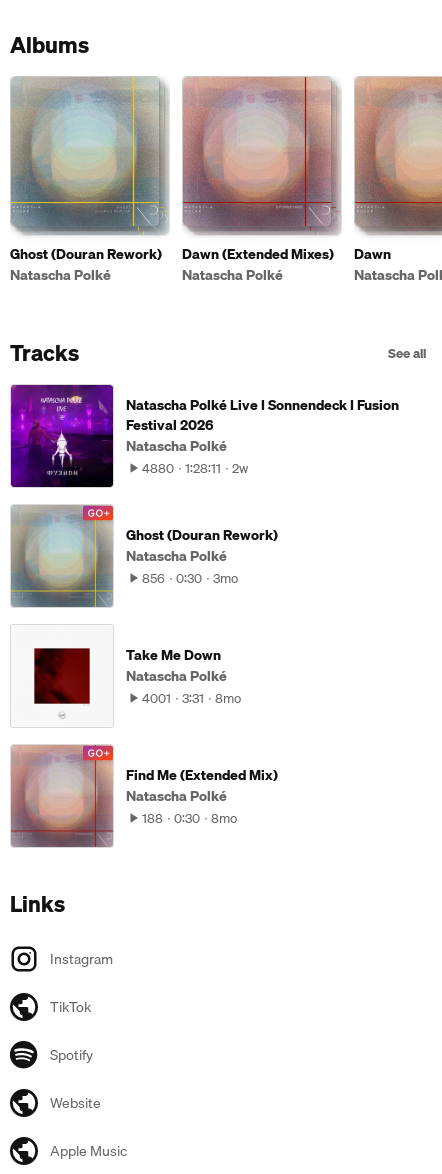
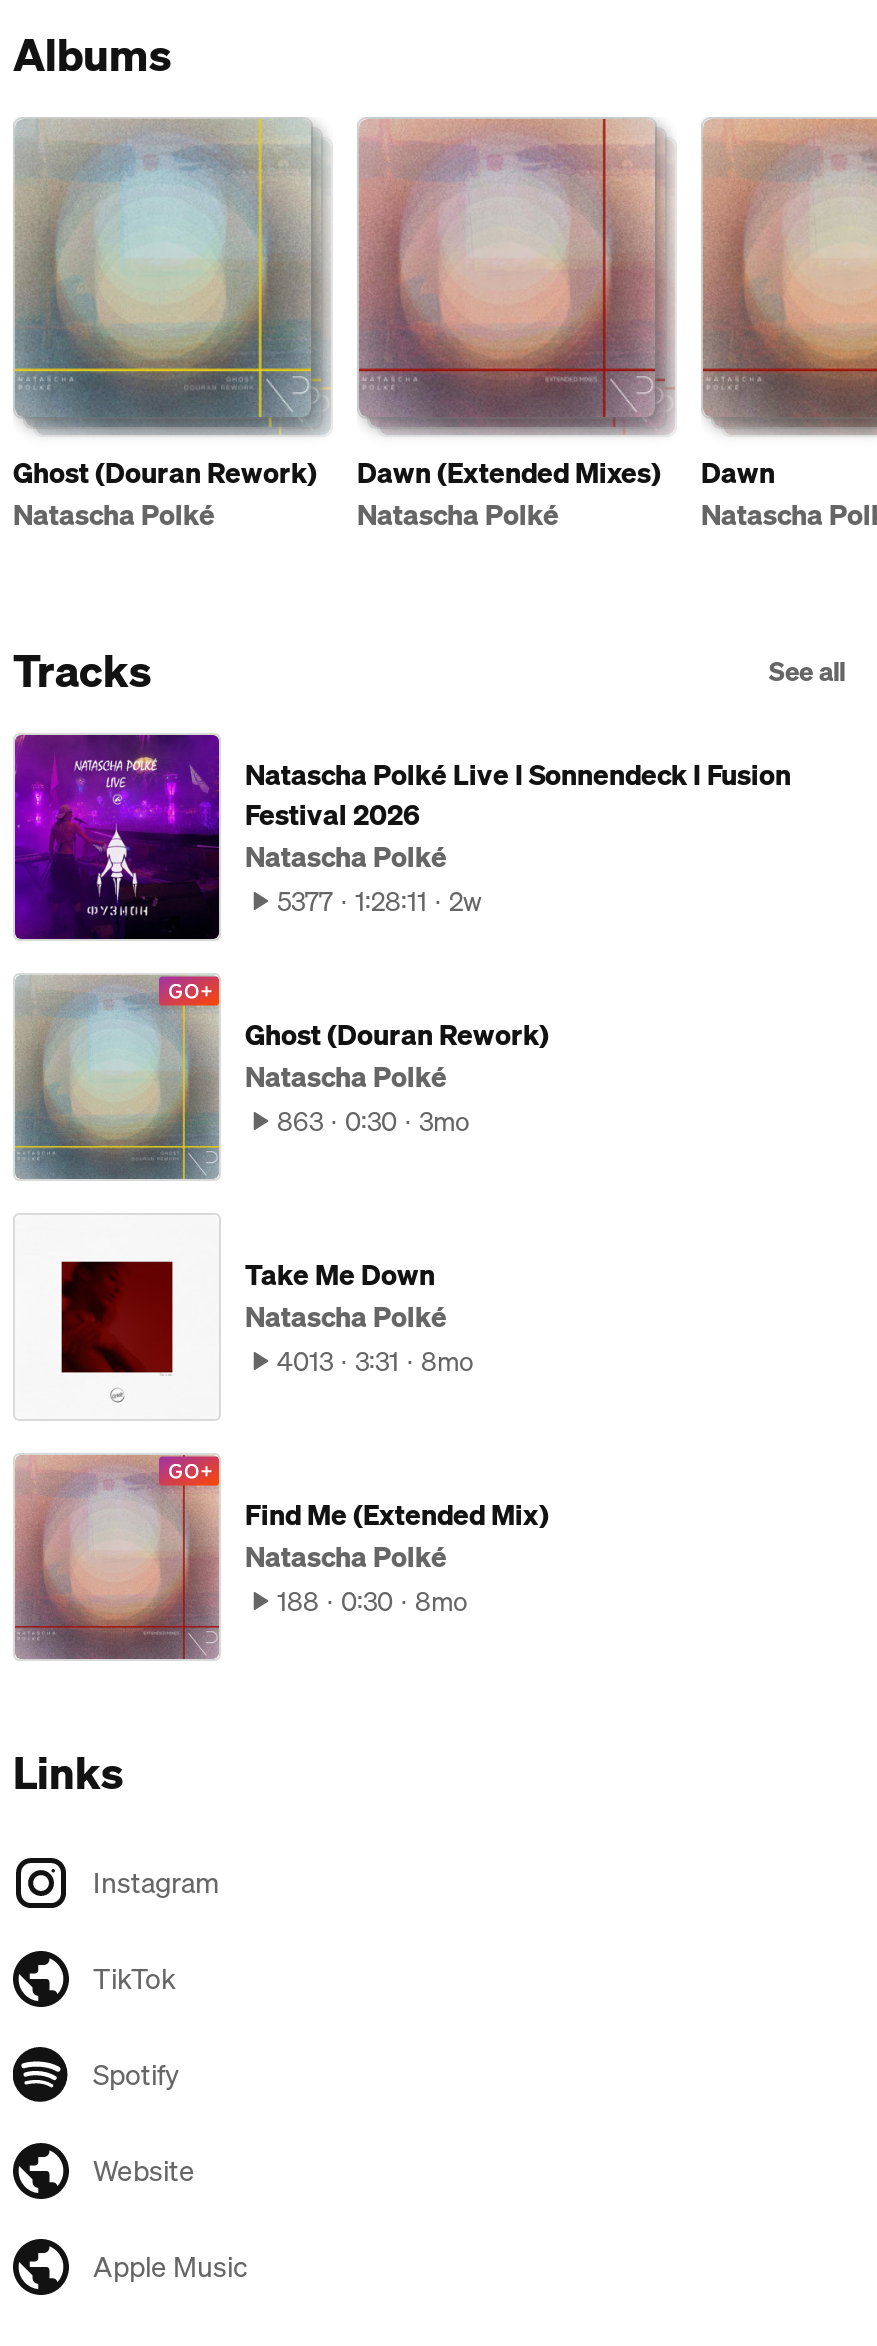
- 4880 1:28:11 2w
+ 5377 1:28:11 2w

- 856 0:30 3mo
+ 863 0:30 3mo

- 4001 3:31 8mo
+ 4013 3:31 8mo
